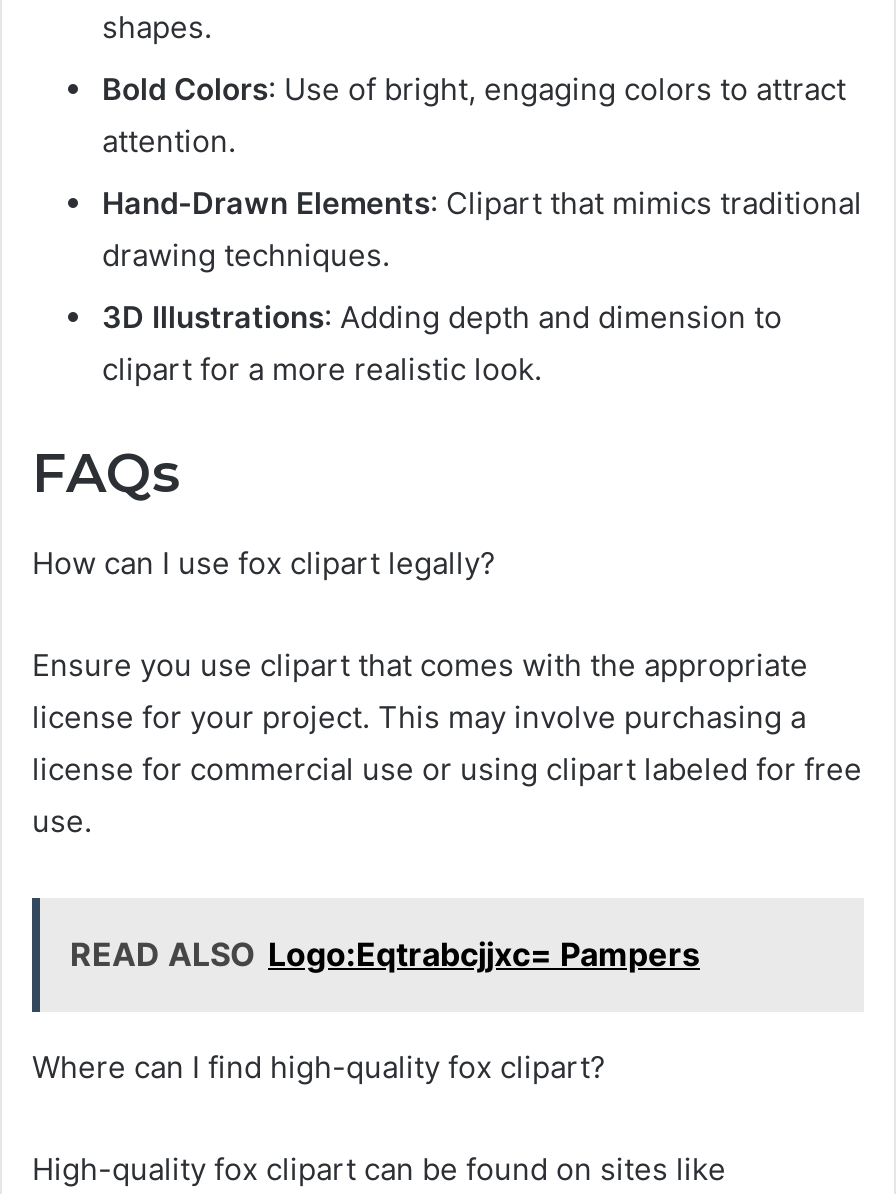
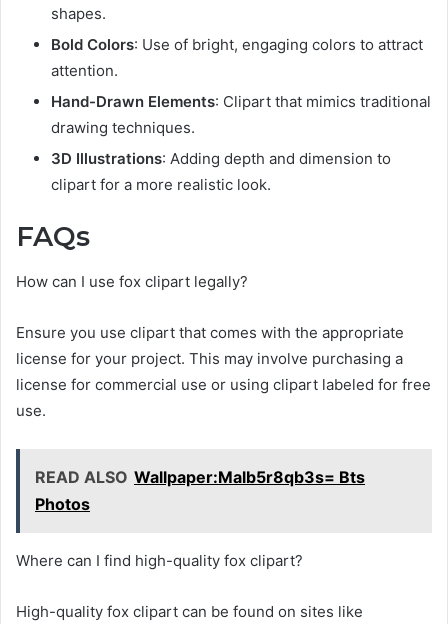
- READ ALSO Logo:Eqtrabcjjxc= Pampers
+ READ ALSO Wallpaper:Malb5r8qb3s= Bts
+ Photos
